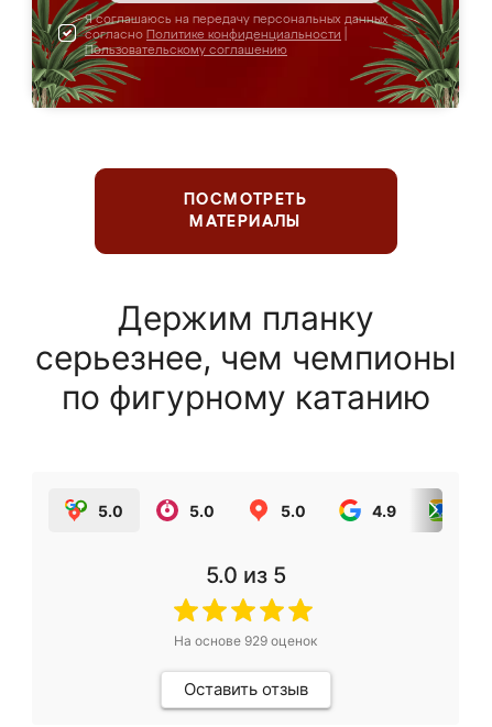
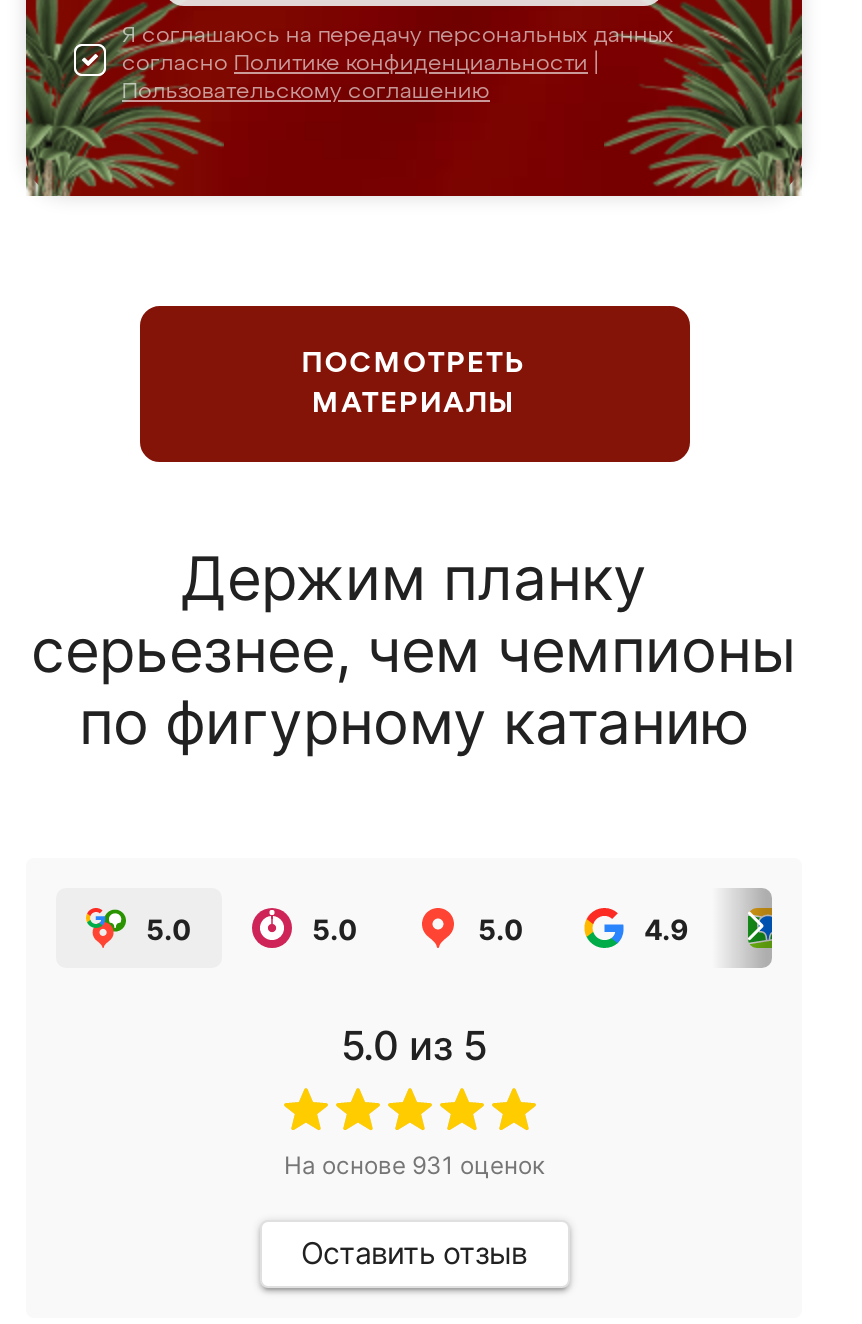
- На основе 929 оценок
+ На основе 931 оценок
